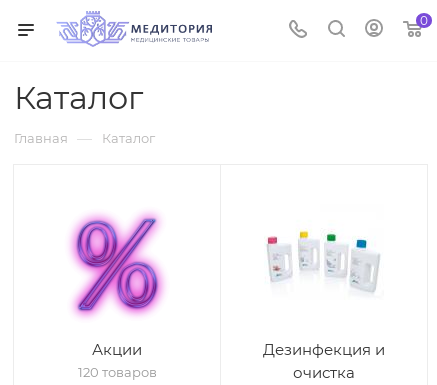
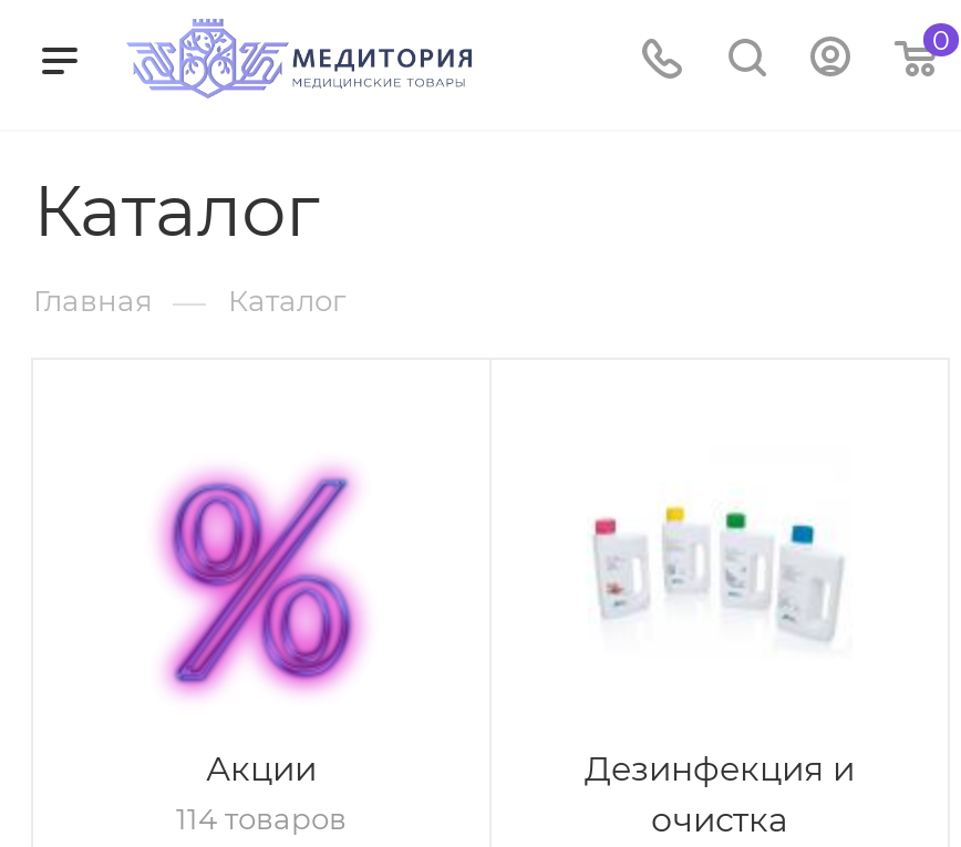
- 120 товаров
+ 114 товаров
